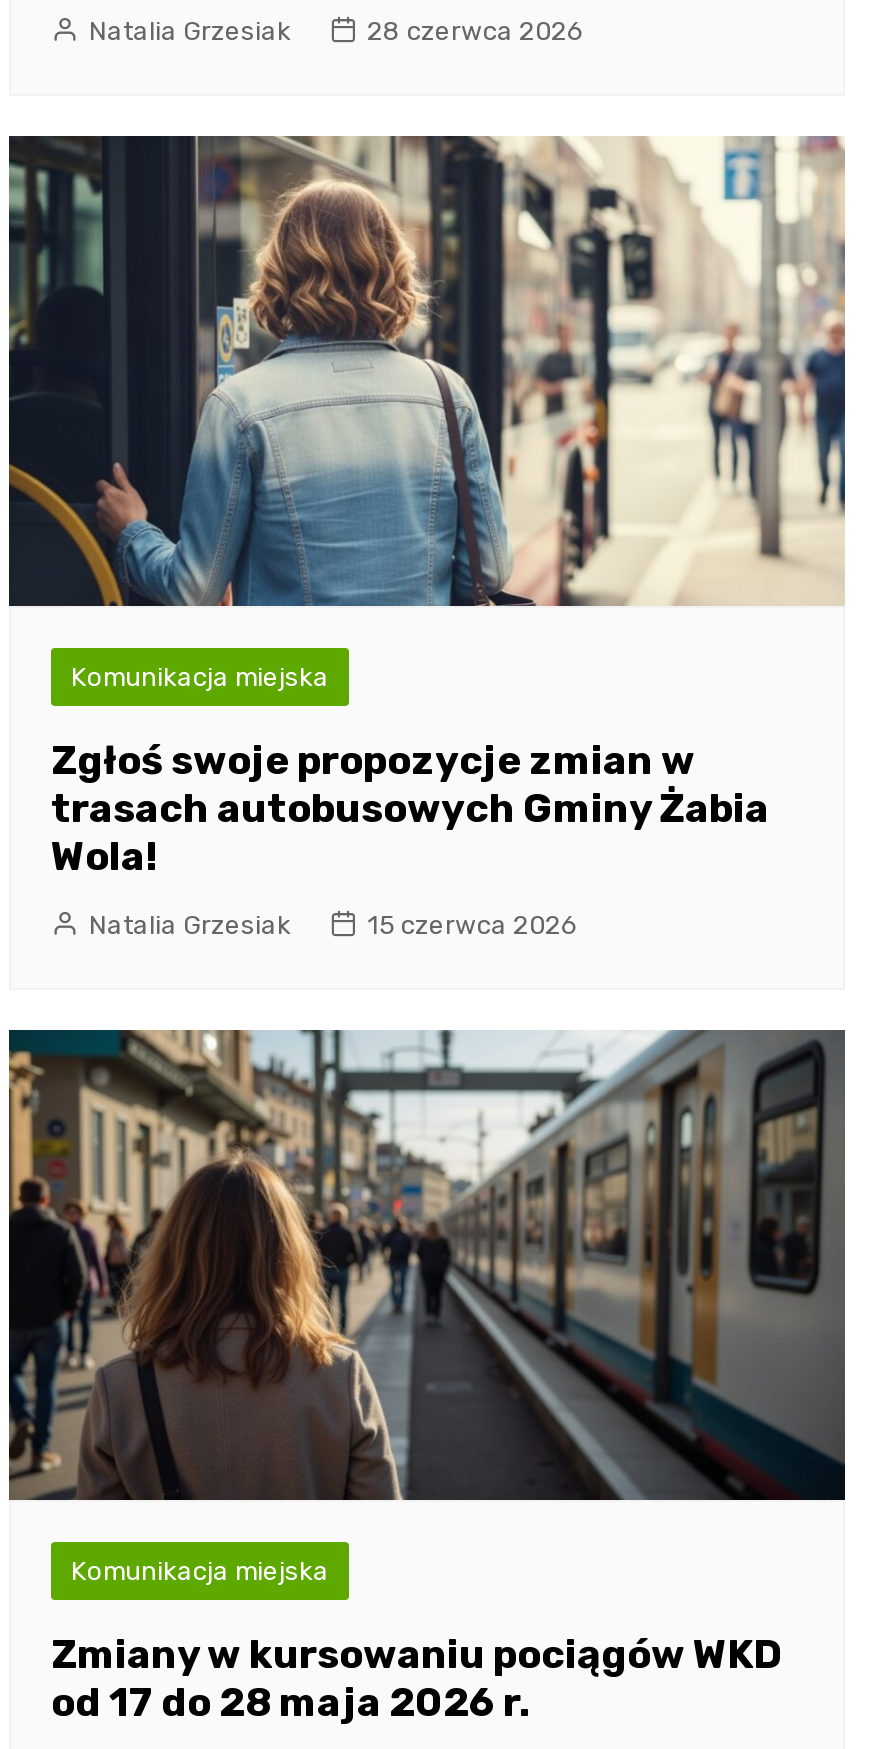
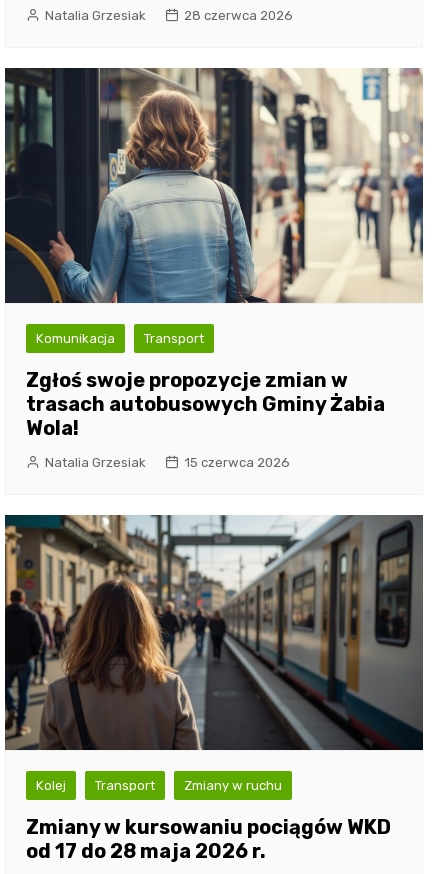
- Komunikacja miejska
+ Komunikacja
+ Transport

- Komunikacja miejska
+ Kolej
+ Transport
+ Zmiany w ruchu
